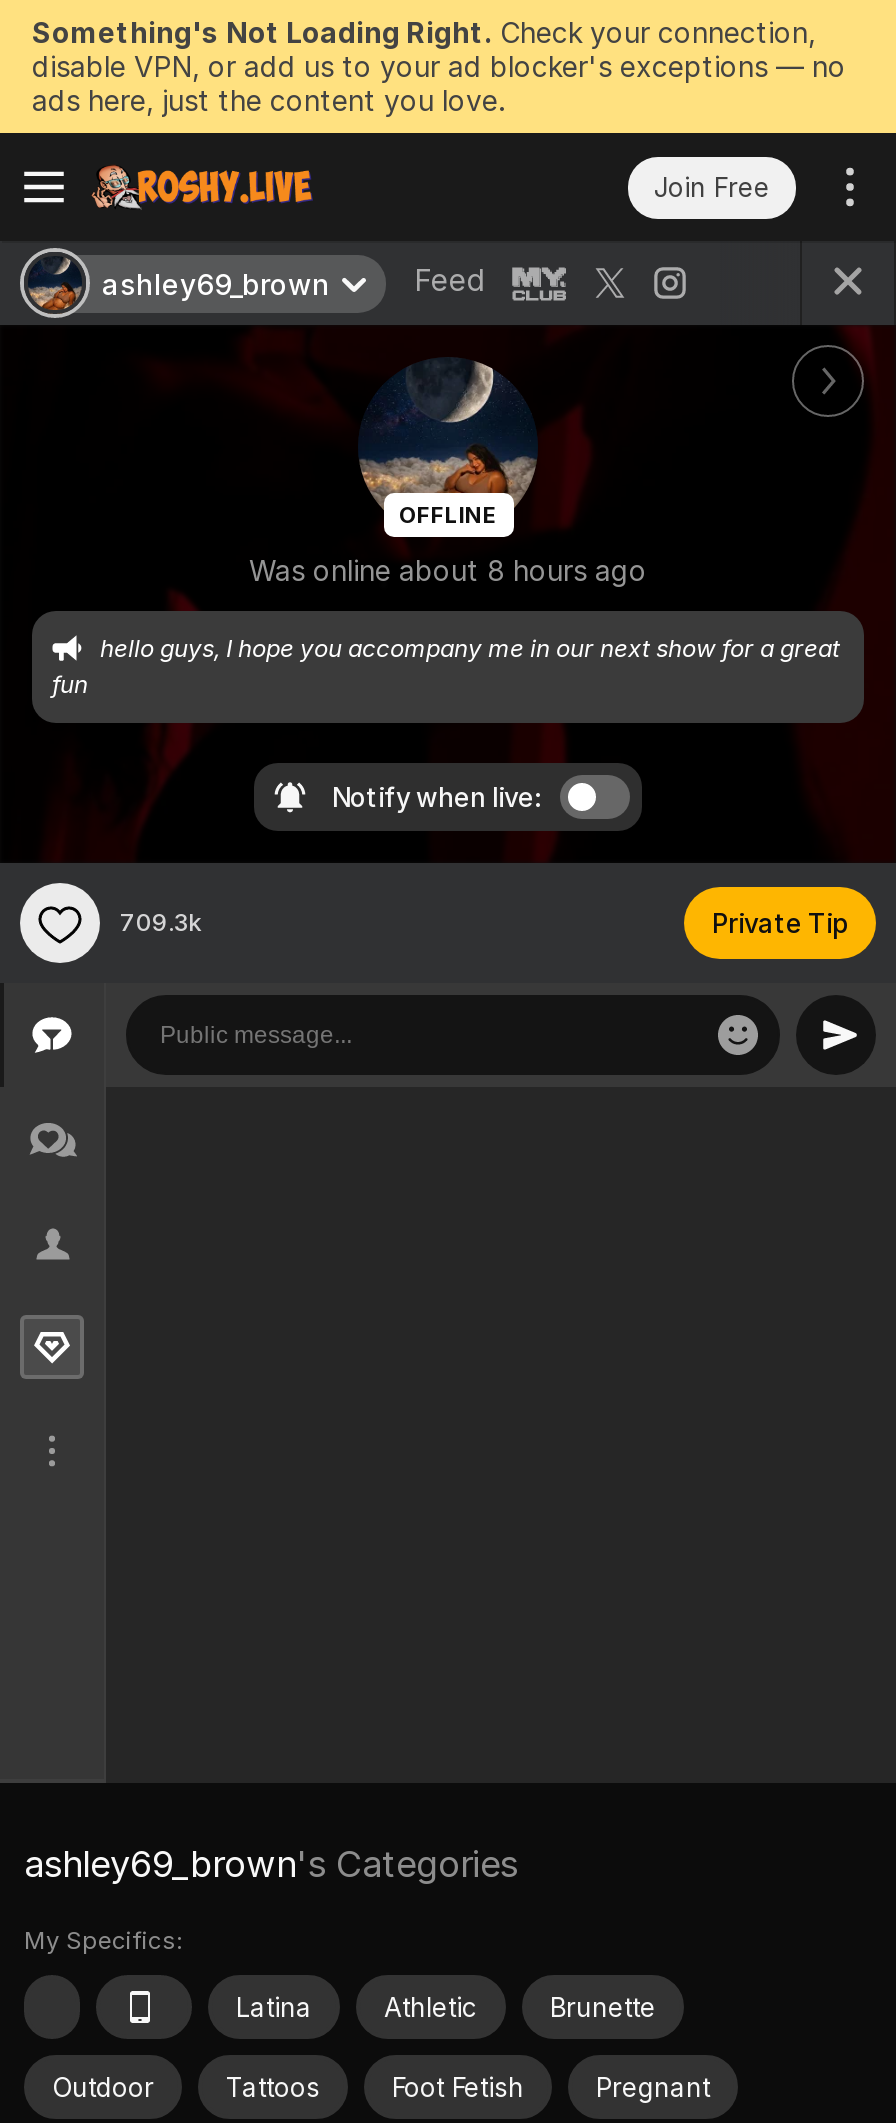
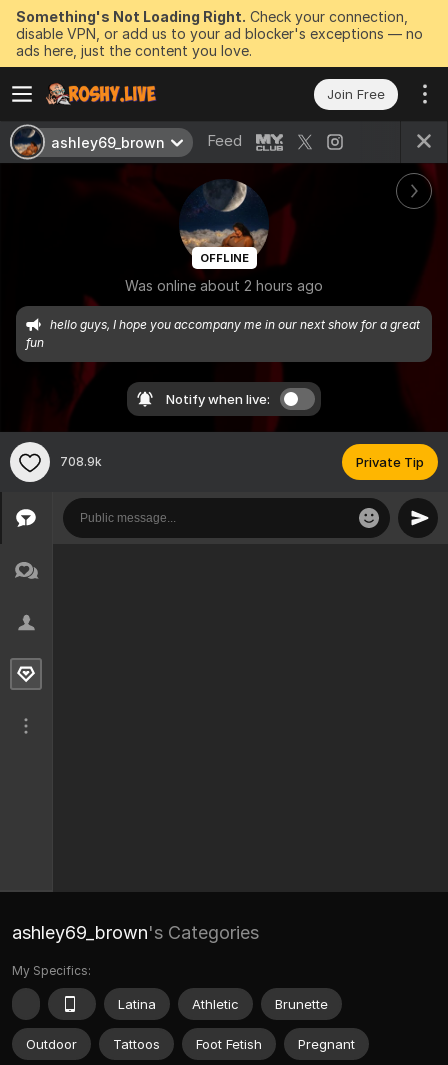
- Was online about 8 hours ago
+ Was online about 2 hours ago

- 709.3k
+ 708.9k
